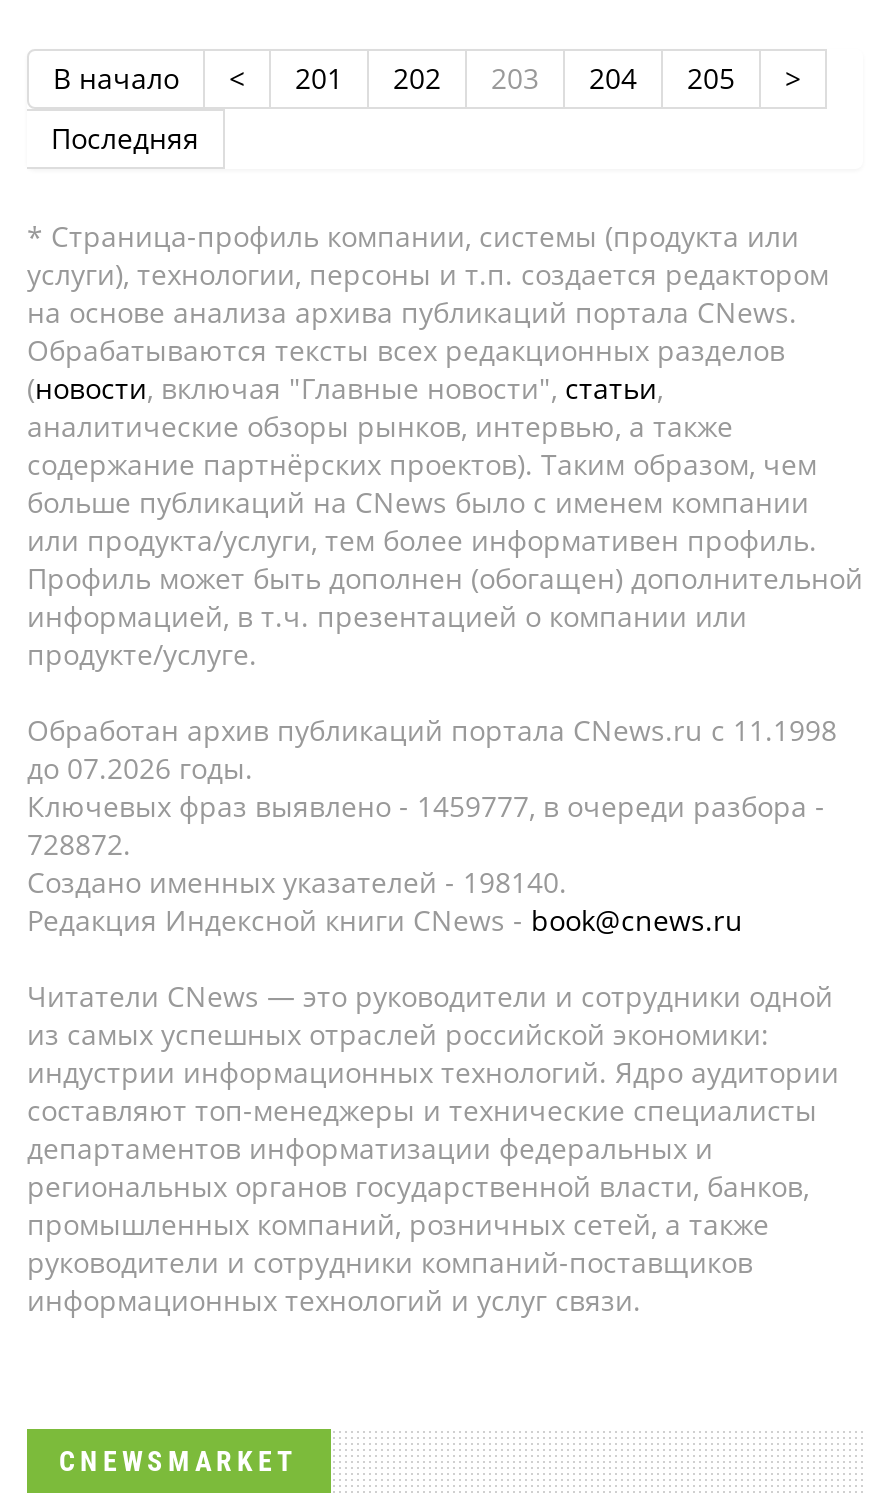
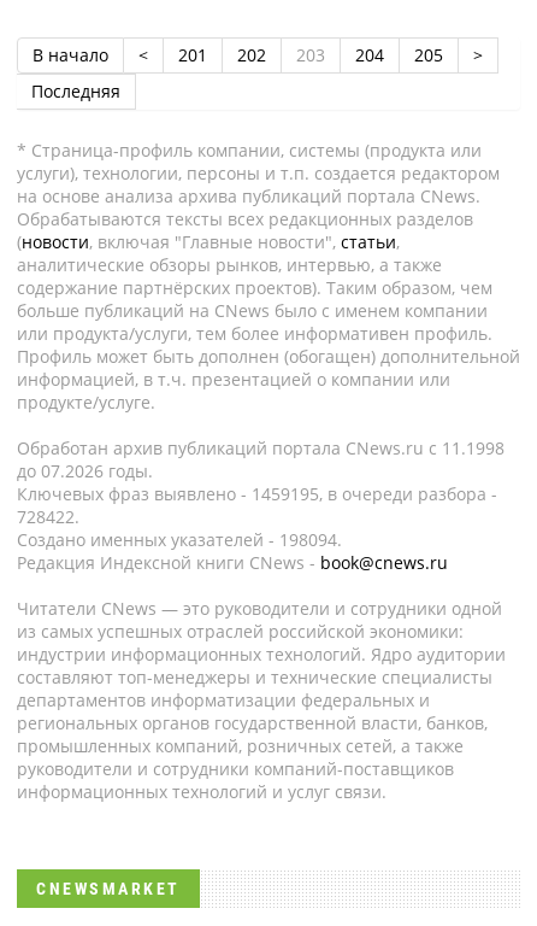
- Ключевых фраз выявлено - 1459777, в очереди разбора -
+ Ключевых фраз выявлено - 1459195, в очереди разбора -

- 728872.
+ 728422.

- Создано именных указателей - 198140.
+ Создано именных указателей - 198094.
